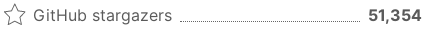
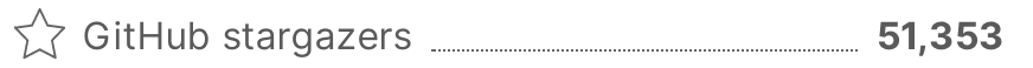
- 51,354
+ 51,353
